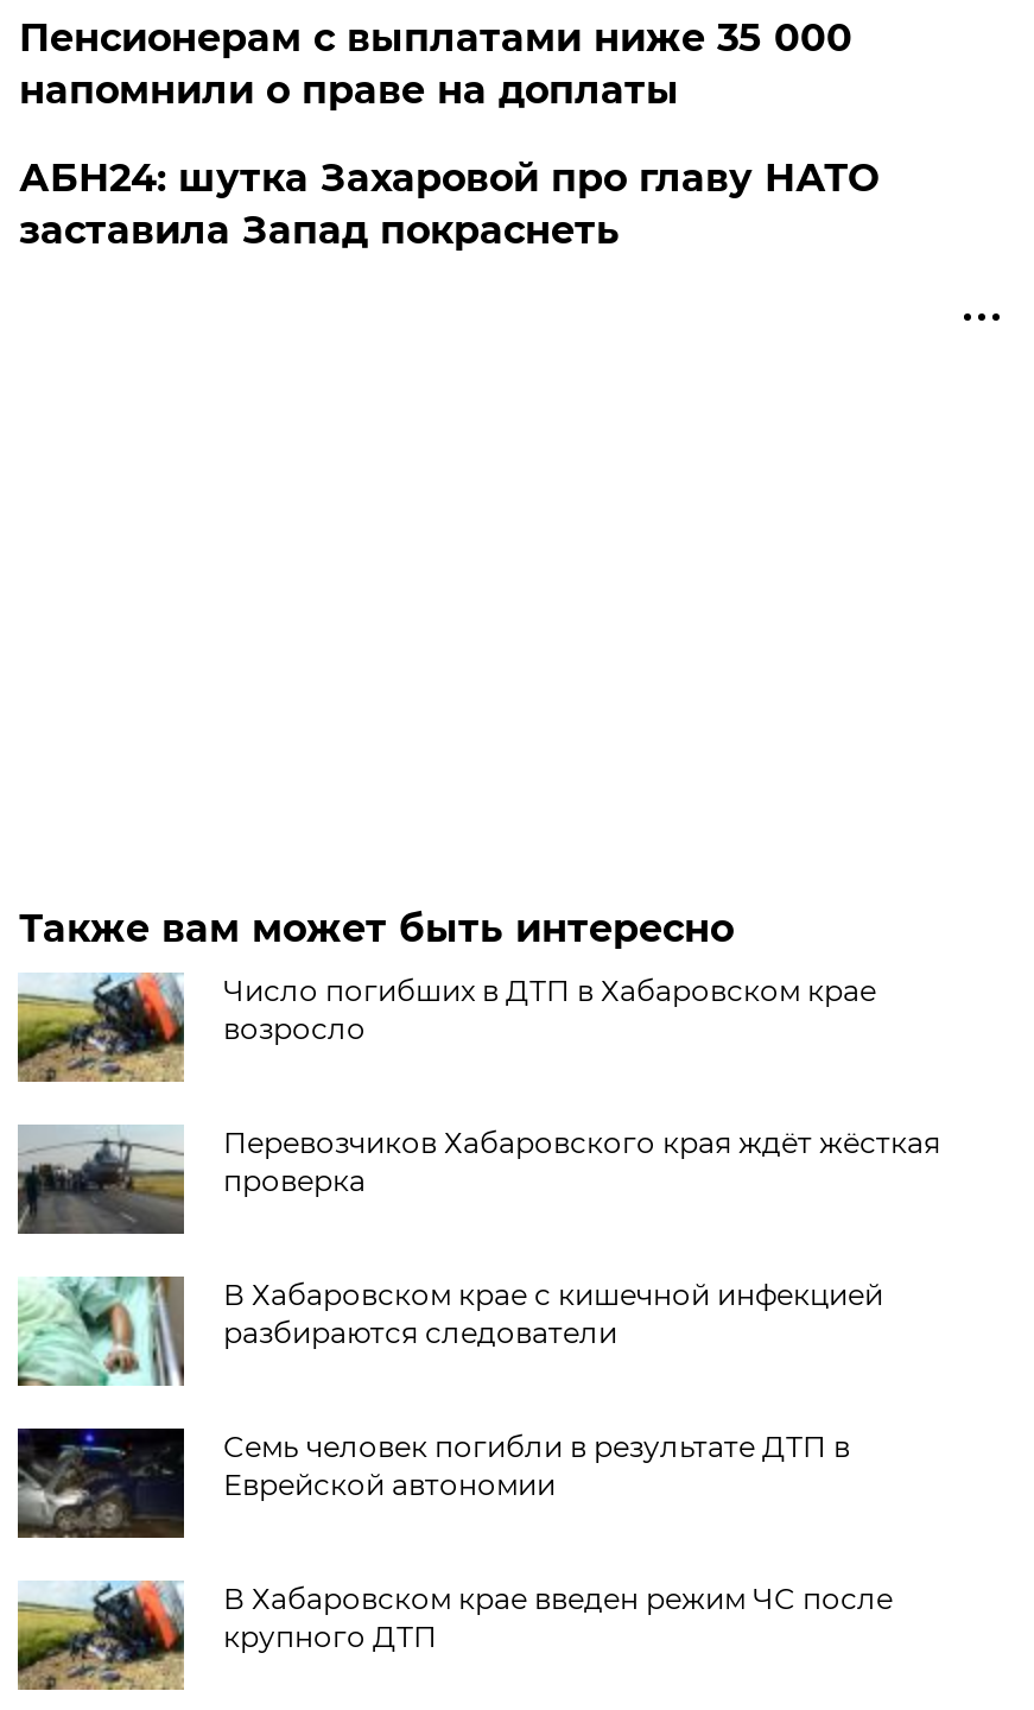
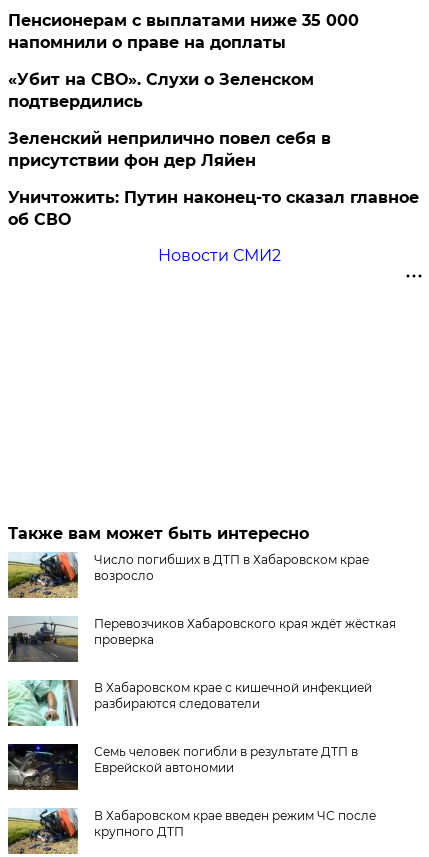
- АБН24: шутка Захаровой про главу НАТО
- заставила Запад покраснеть
+ «Убит на СВО». Слухи о Зеленском
+ подтвердились
+ Зеленский неприлично повел cебя в
+ присутствии фон дер Ляйен
+ Уничтожить: Путин наконец-то сказал главное
+ об СВО
+ Новости СМИ2
